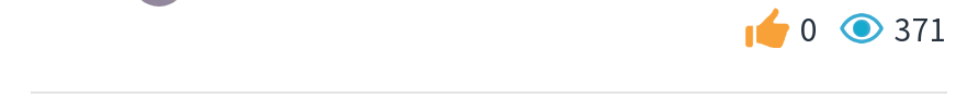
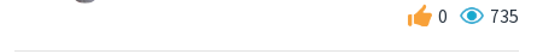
- 0 371
+ 0 735
